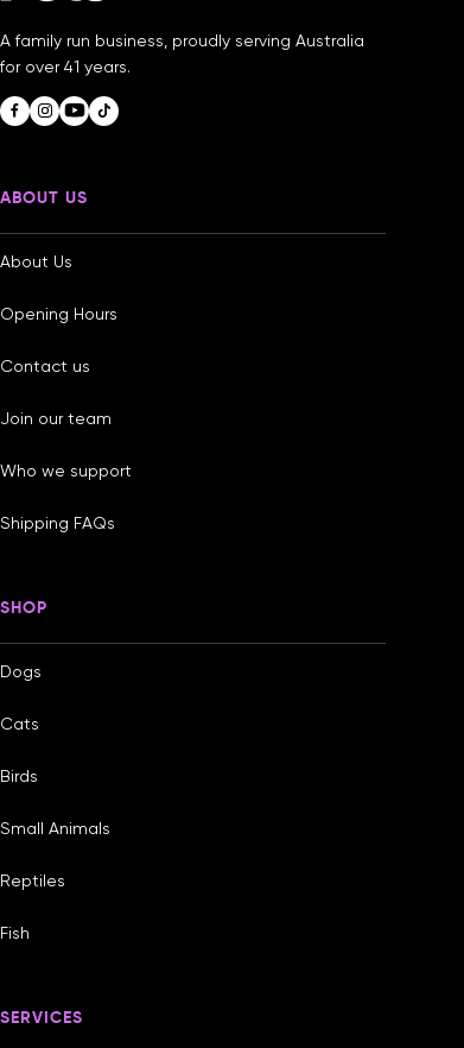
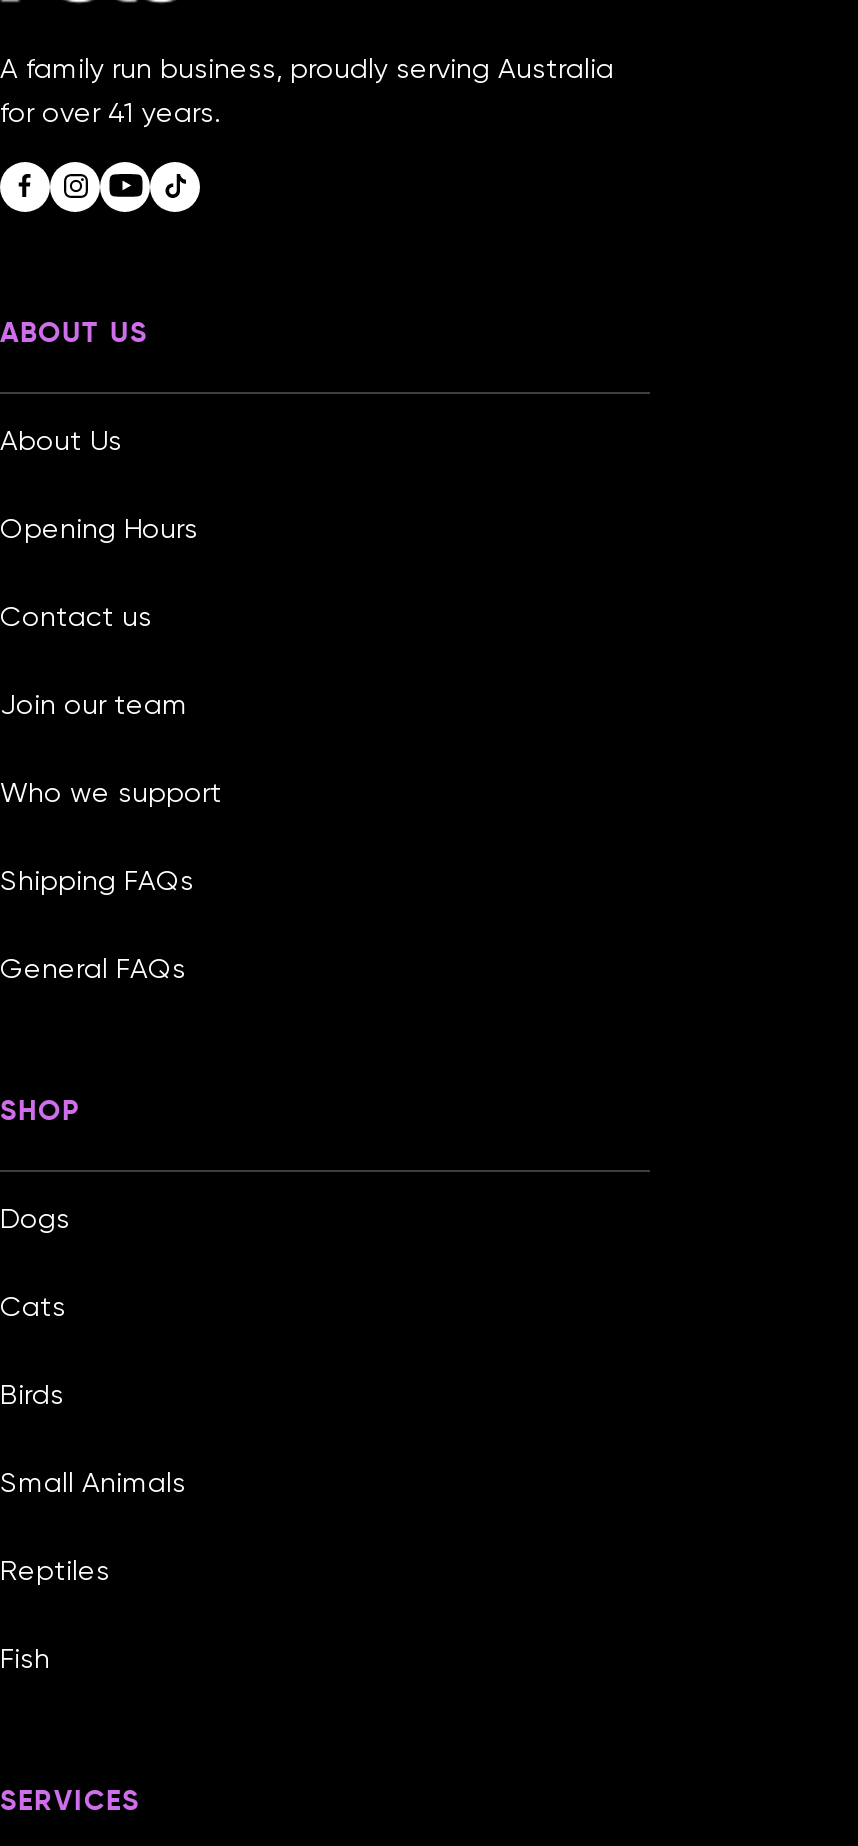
+ General FAQs
